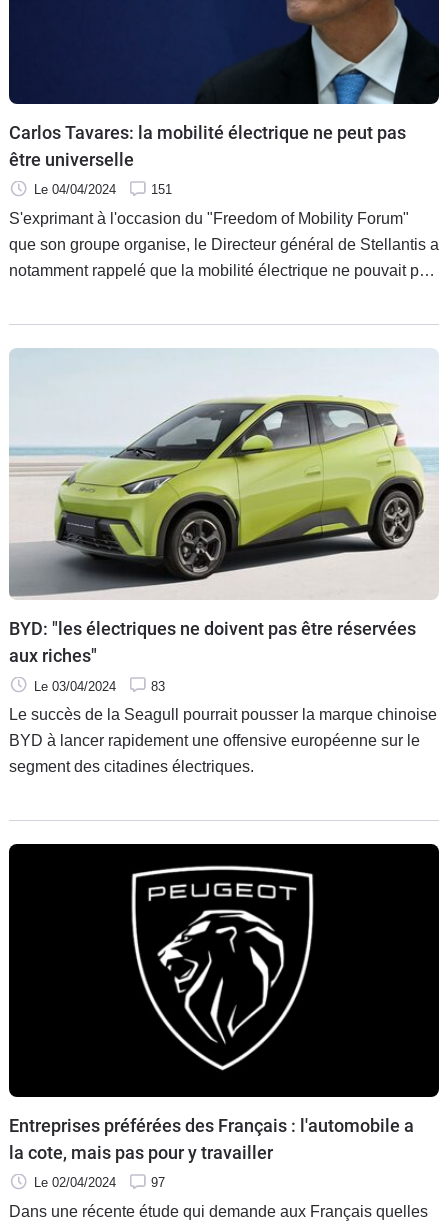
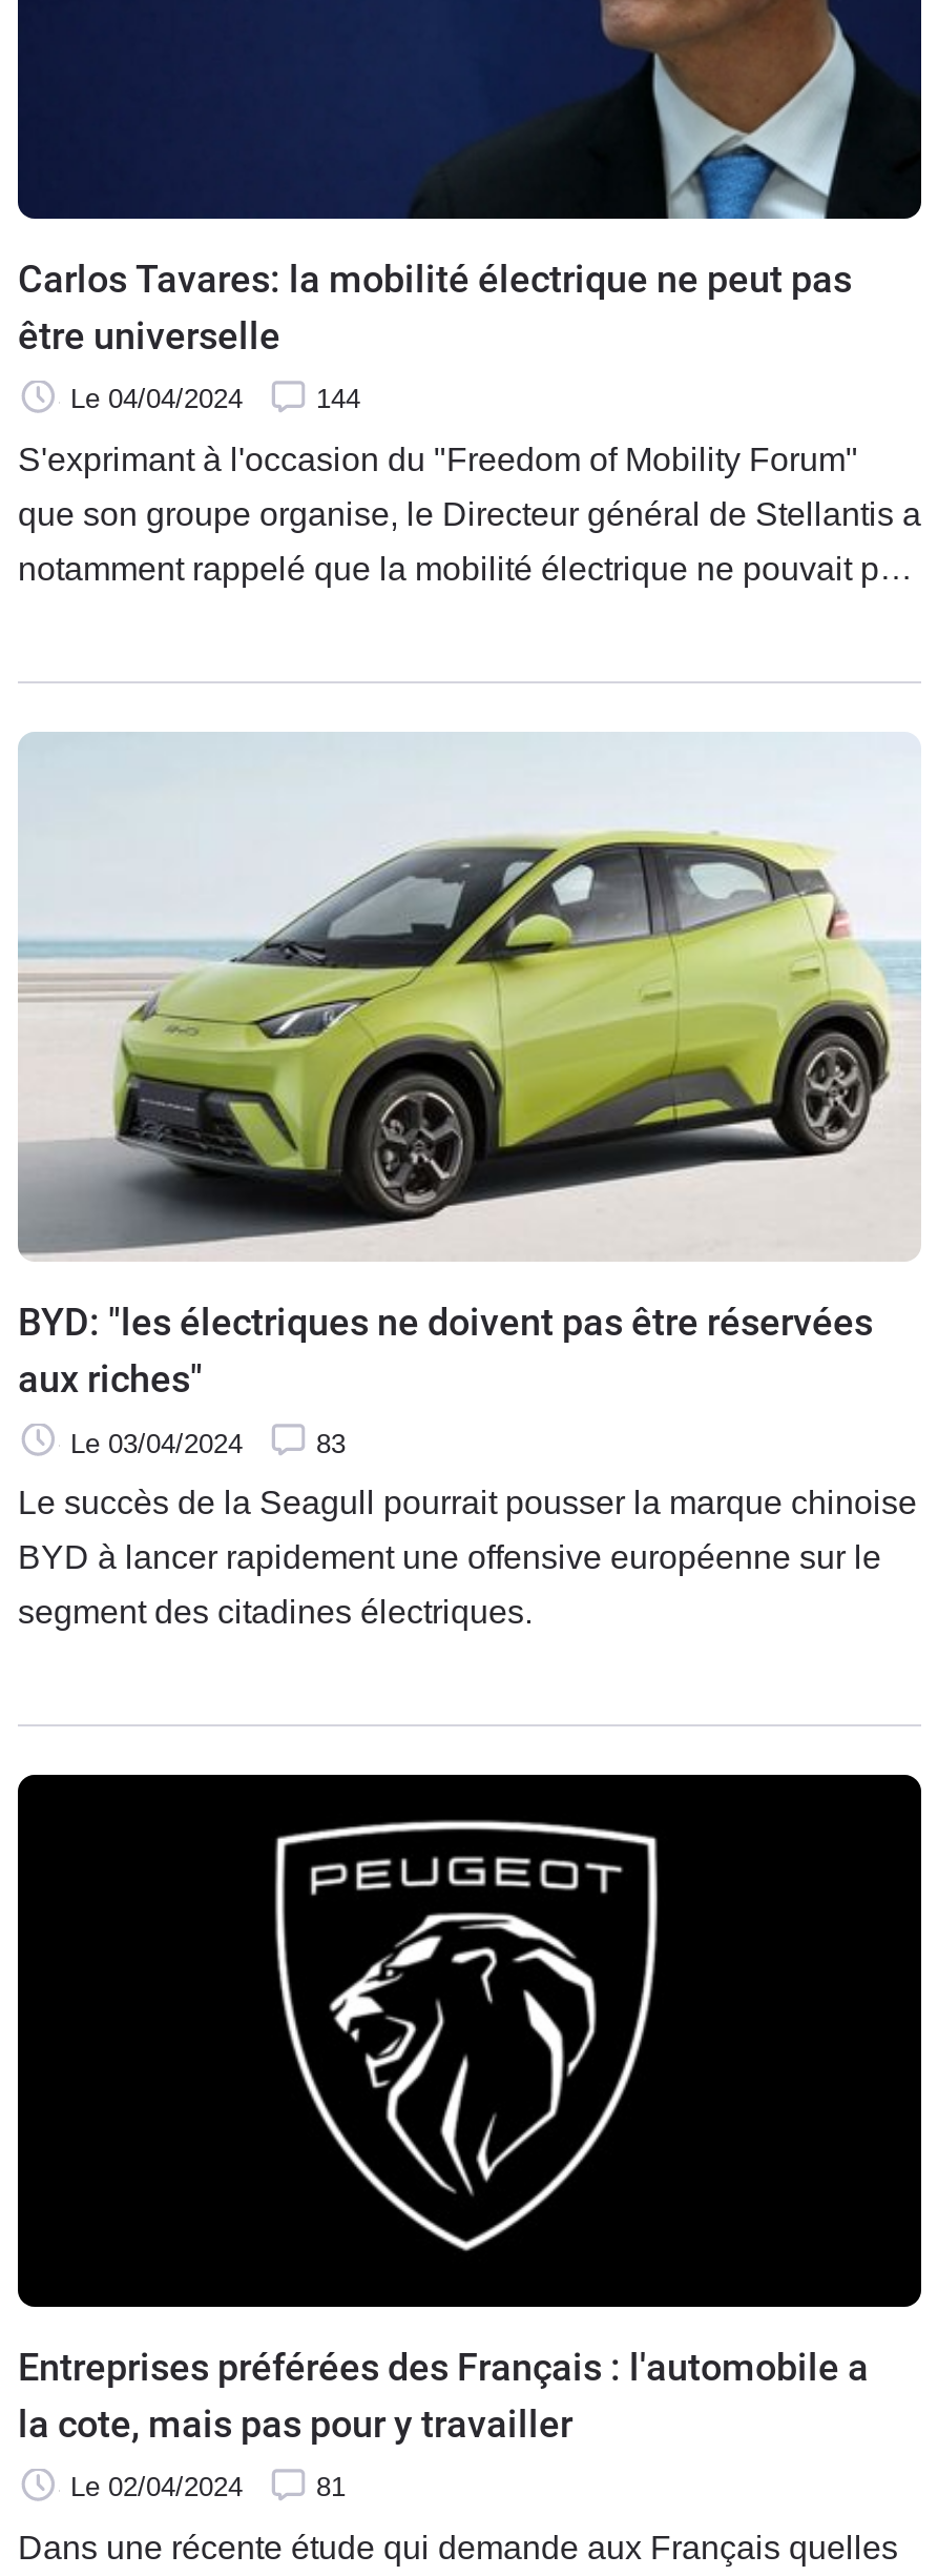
- 151
+ 144

- 97
+ 81
